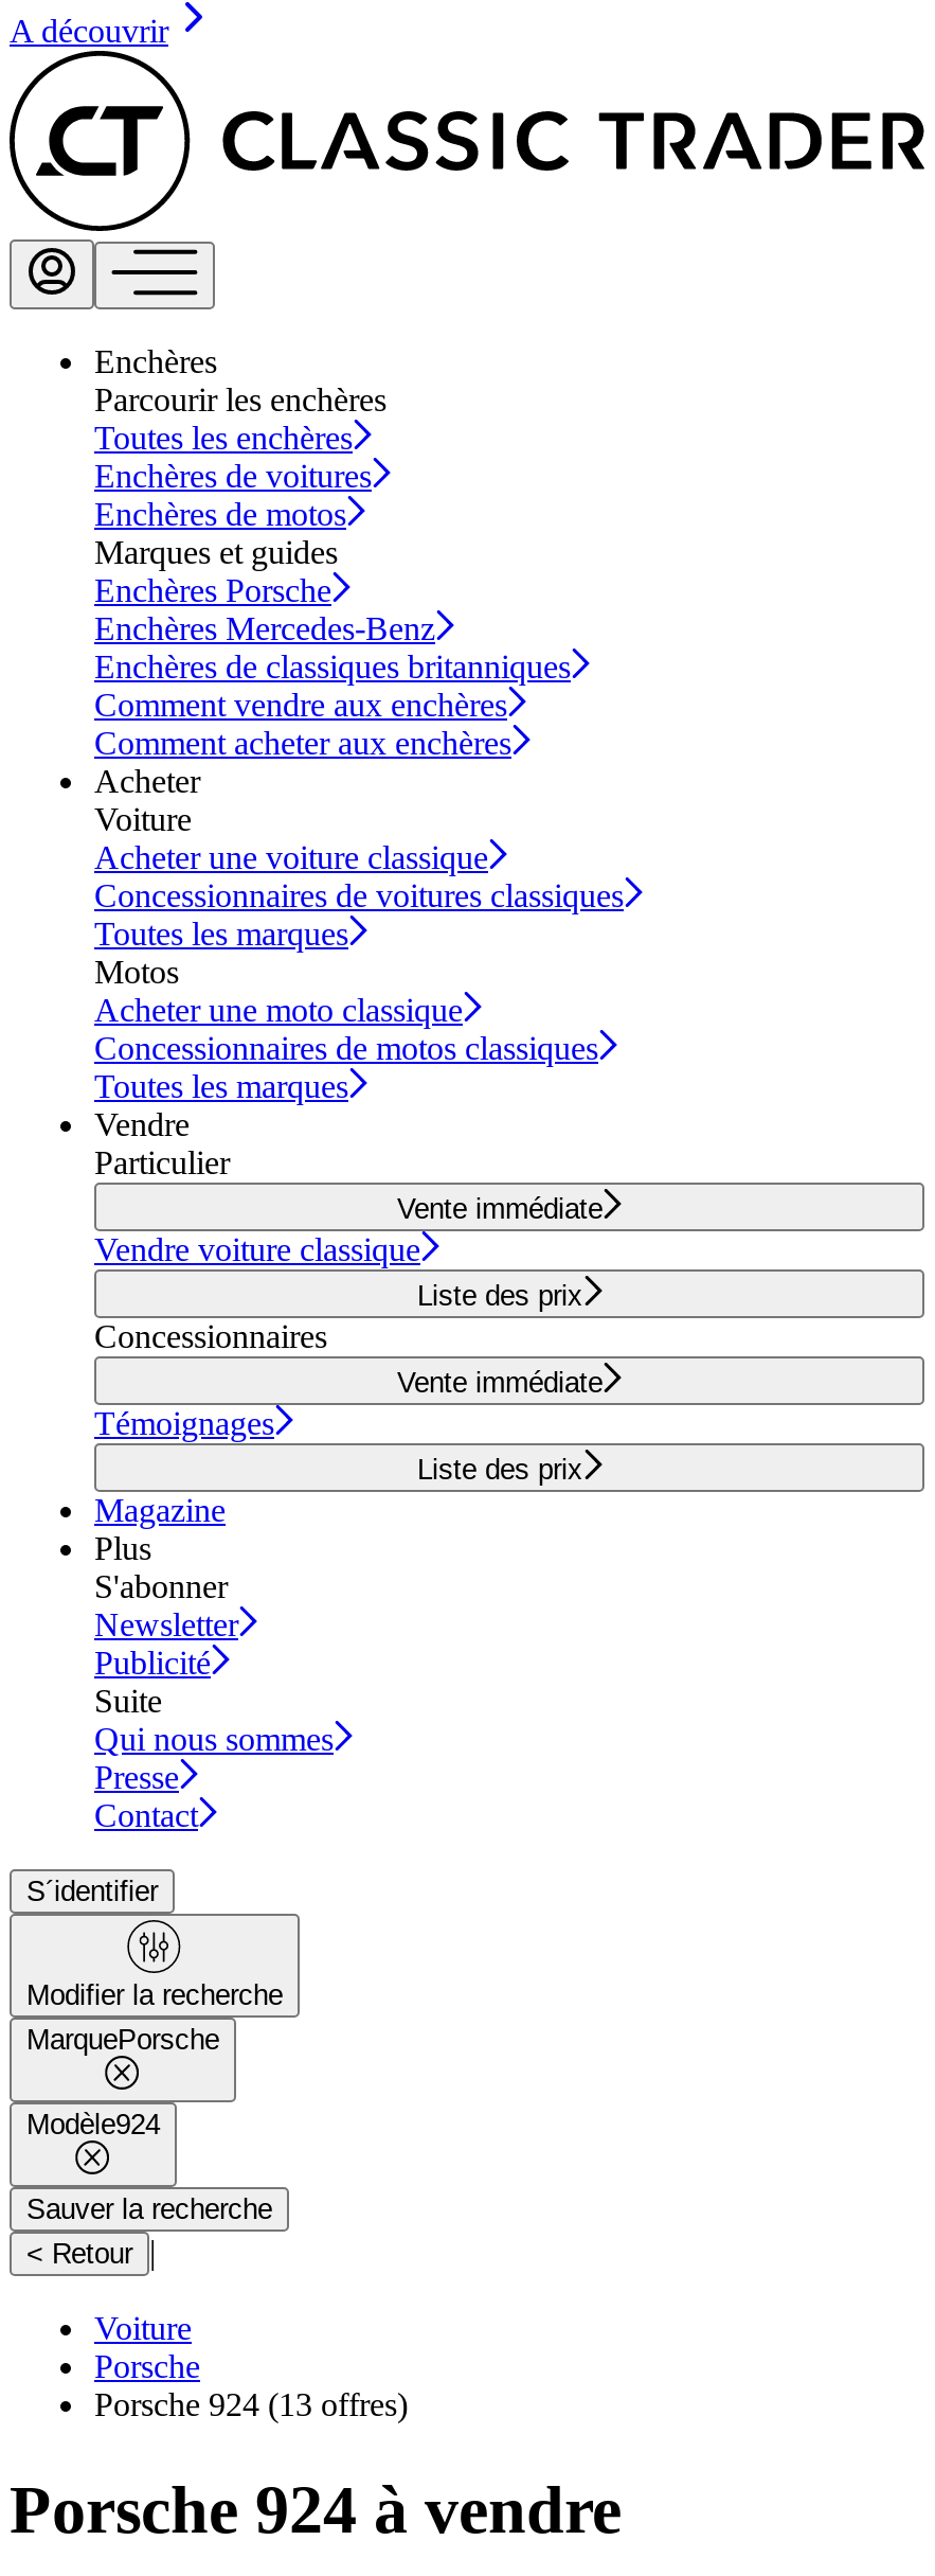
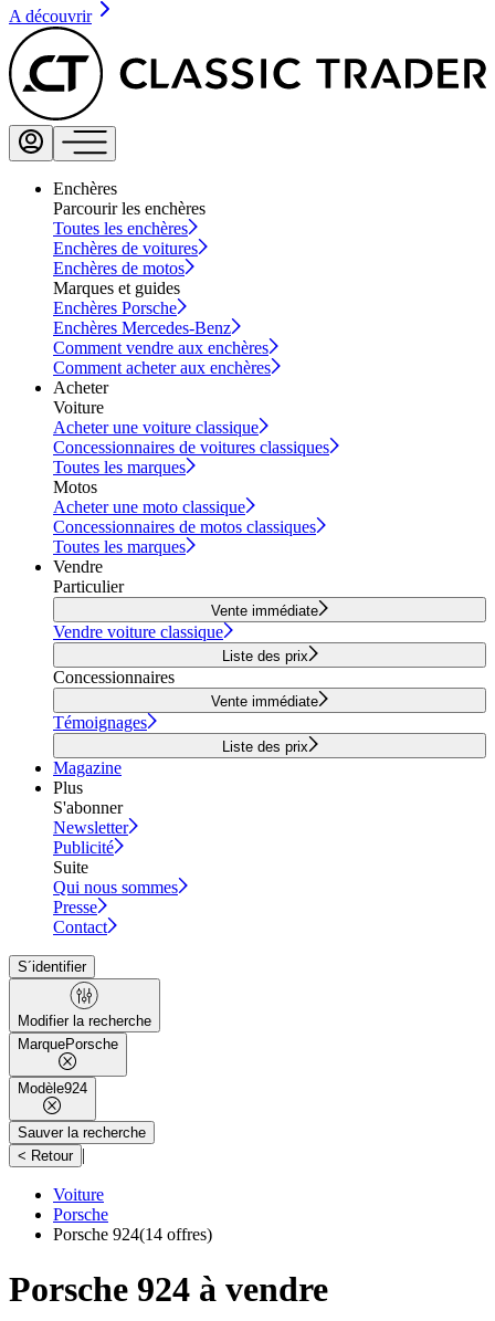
- Enchères de classiques britanniques

- Porsche 924 (13 offres)
+ Porsche 924 (14 offres)
